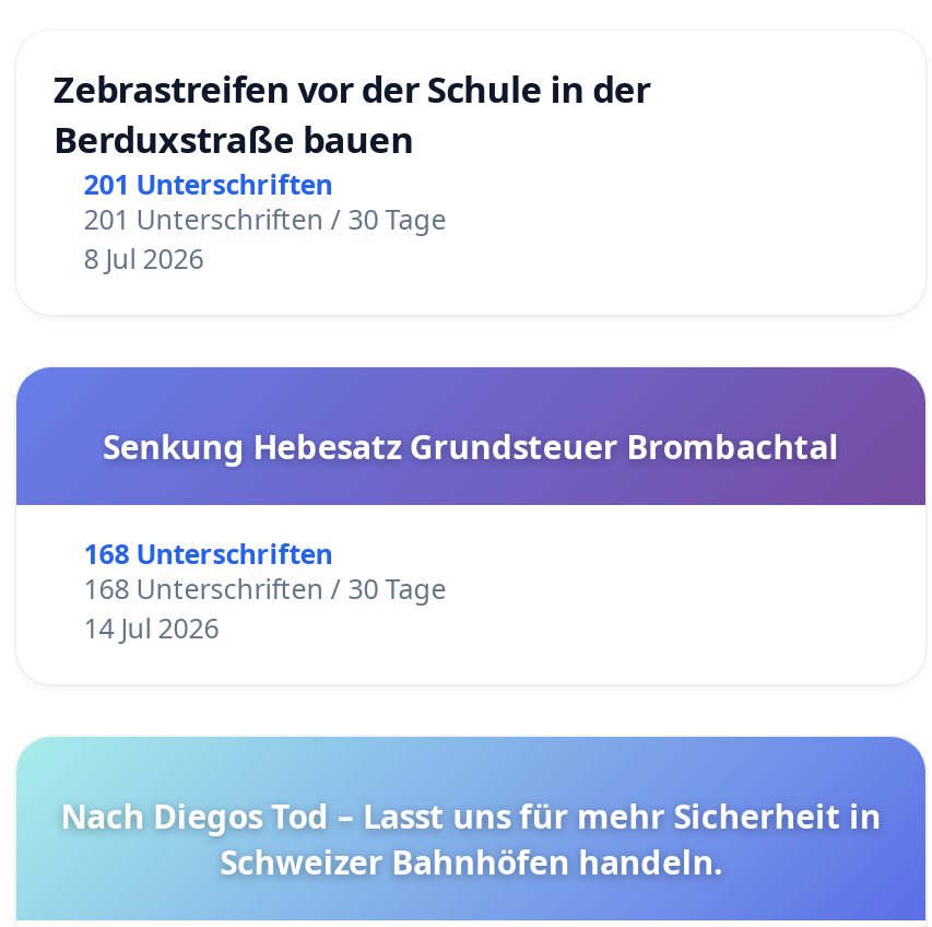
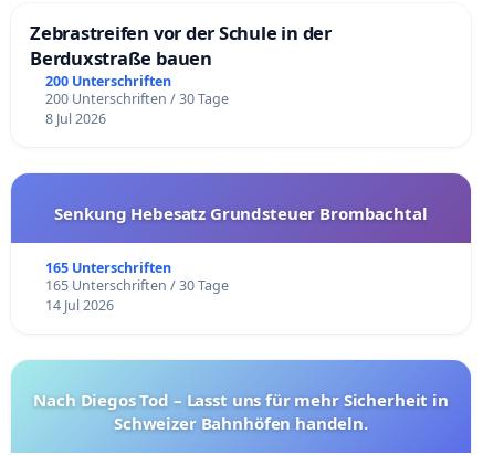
- 201 Unterschriften
+ 200 Unterschriften

- 201 Unterschriften / 30 Tage
+ 200 Unterschriften / 30 Tage

- 168 Unterschriften
+ 165 Unterschriften

- 168 Unterschriften / 30 Tage
+ 165 Unterschriften / 30 Tage
